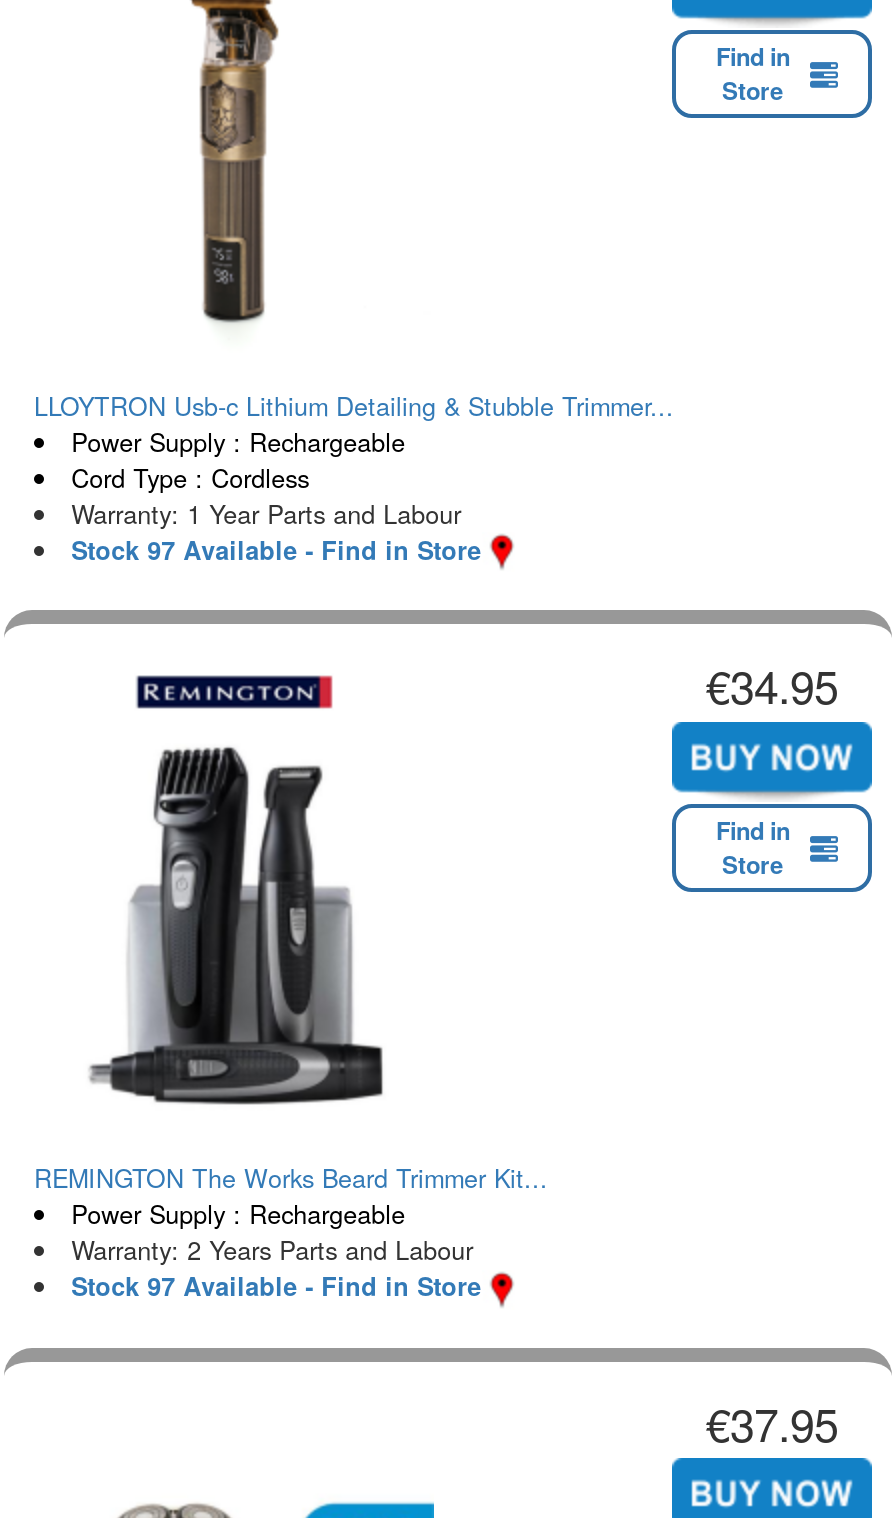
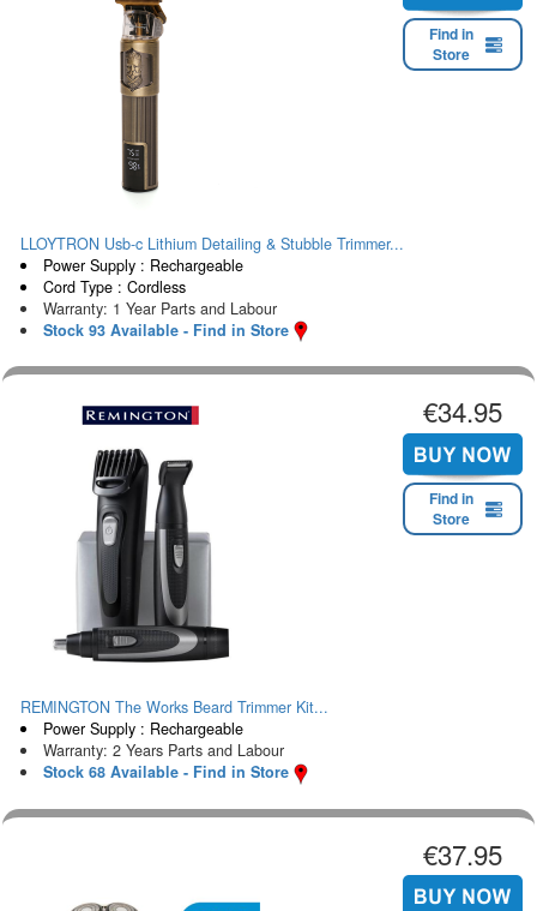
- Stock 97 Available - Find in Store
+ Stock 93 Available - Find in Store

- Stock 97 Available - Find in Store
+ Stock 68 Available - Find in Store
